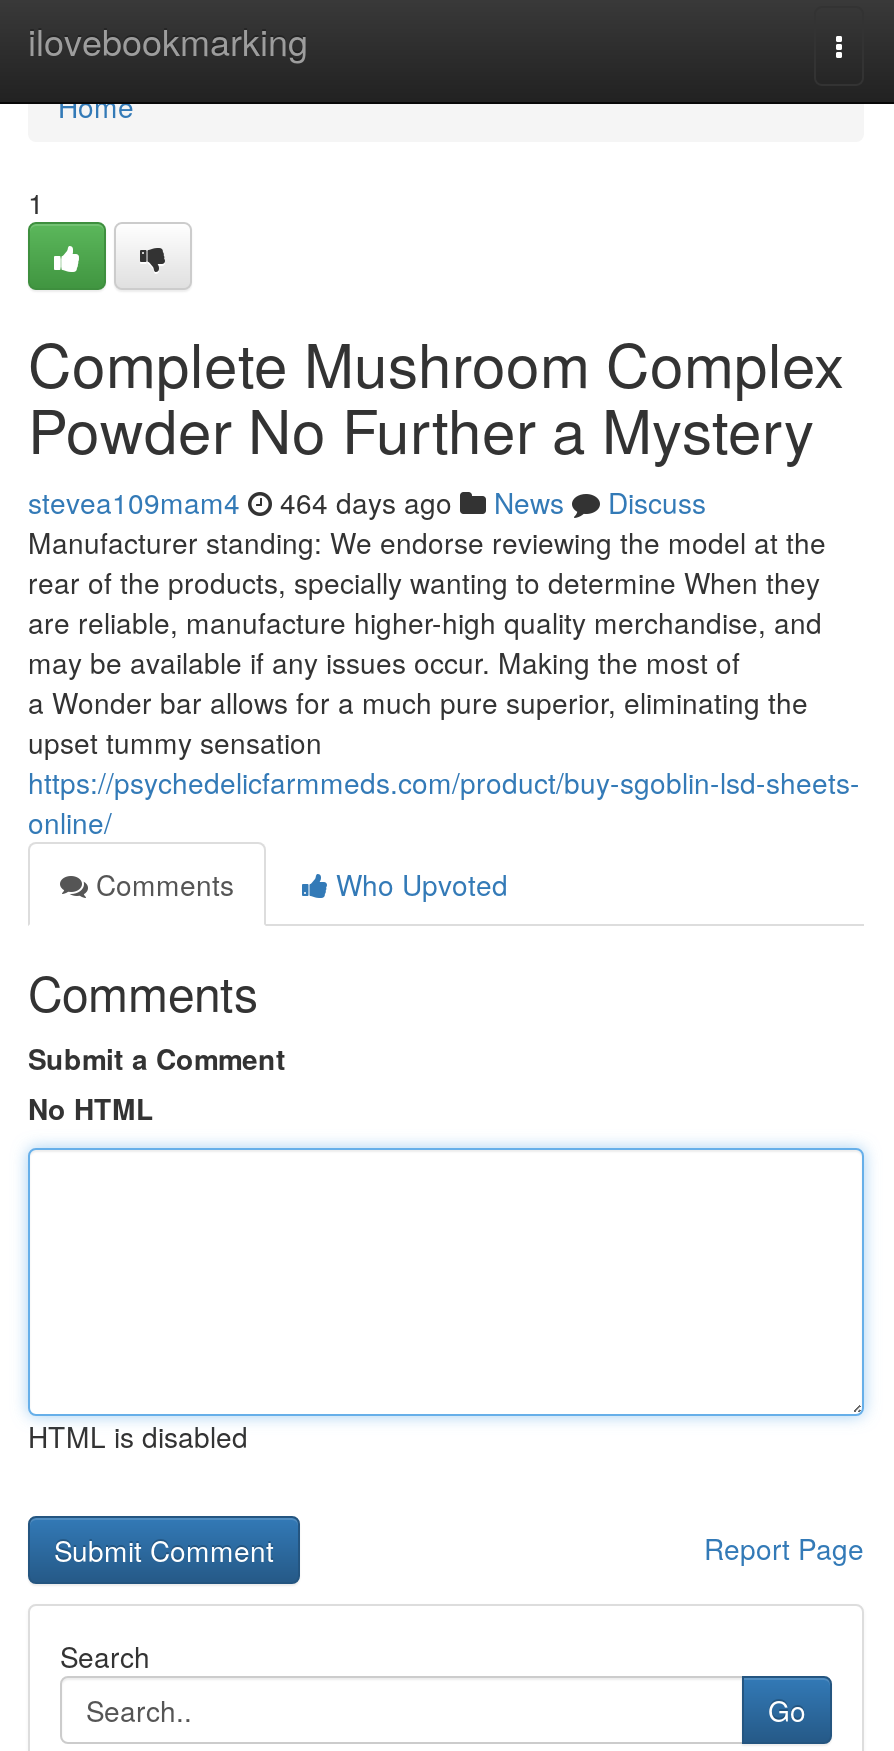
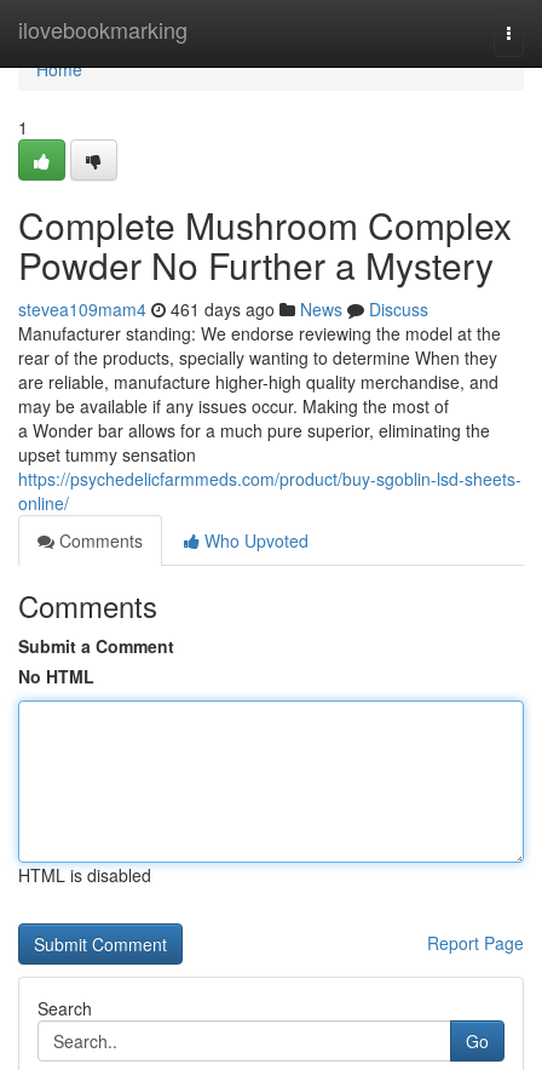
- stevea109mam4 464 days ago News Discuss
+ stevea109mam4 461 days ago News Discuss
